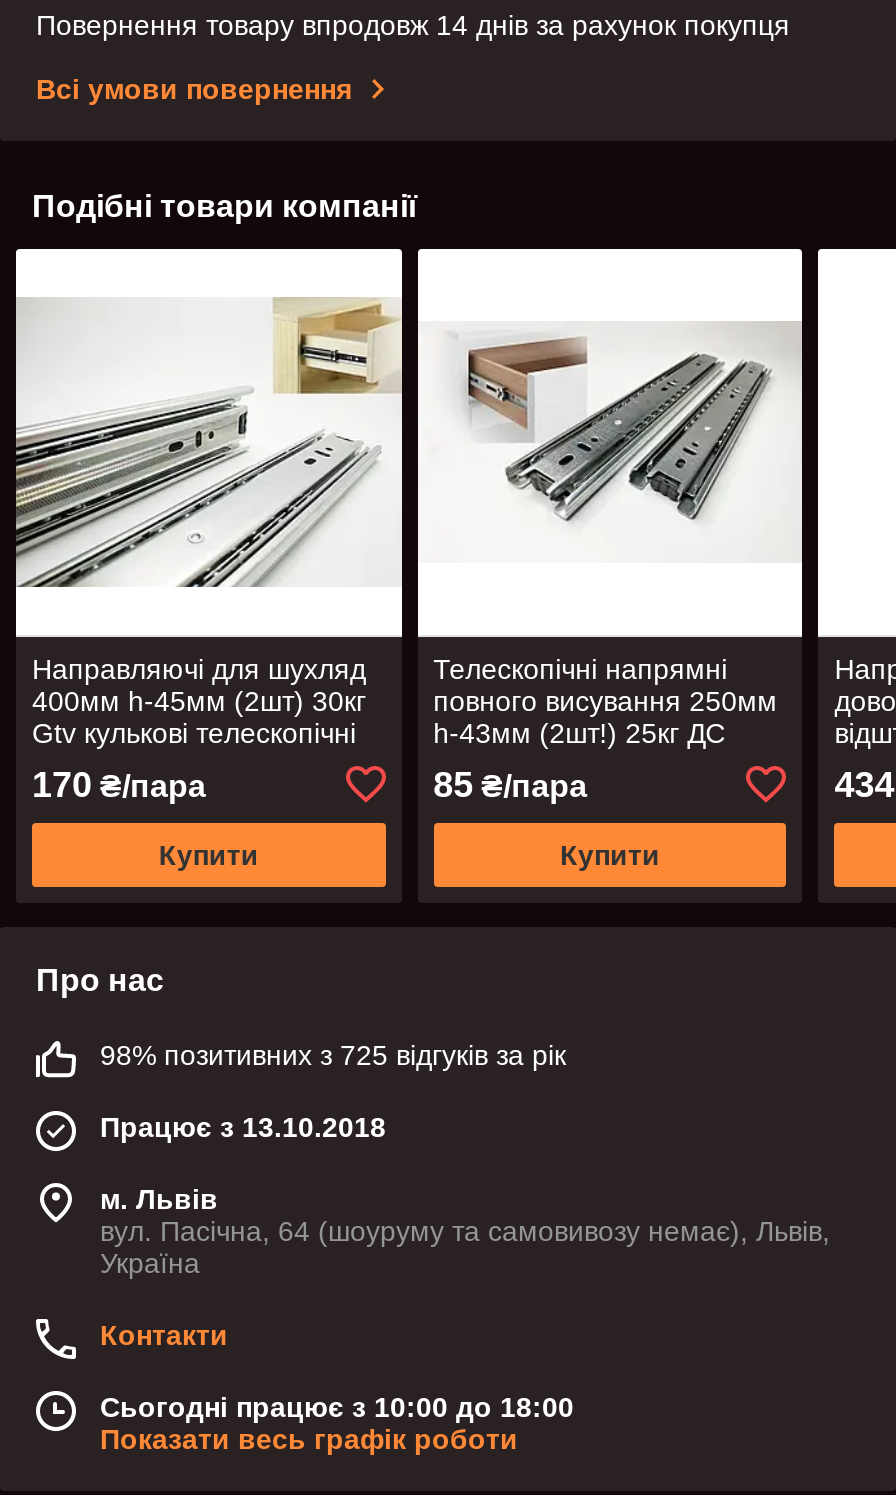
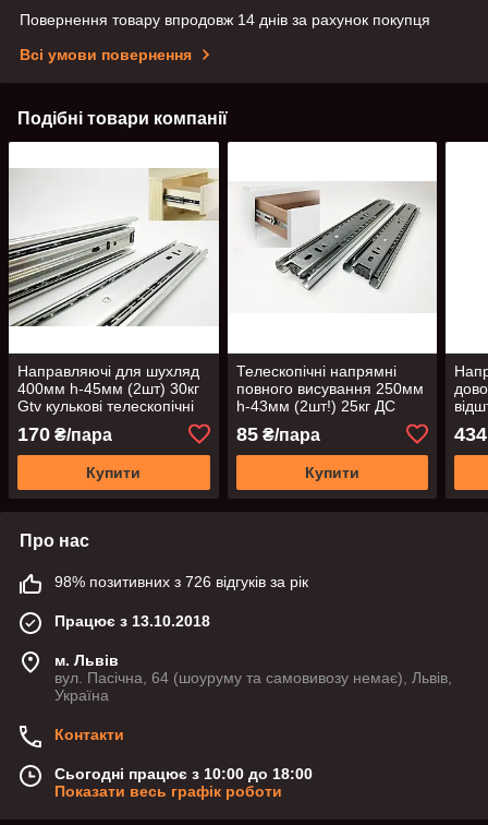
- 98% позитивних з 725 відгуків за рік
+ 98% позитивних з 726 відгуків за рік
